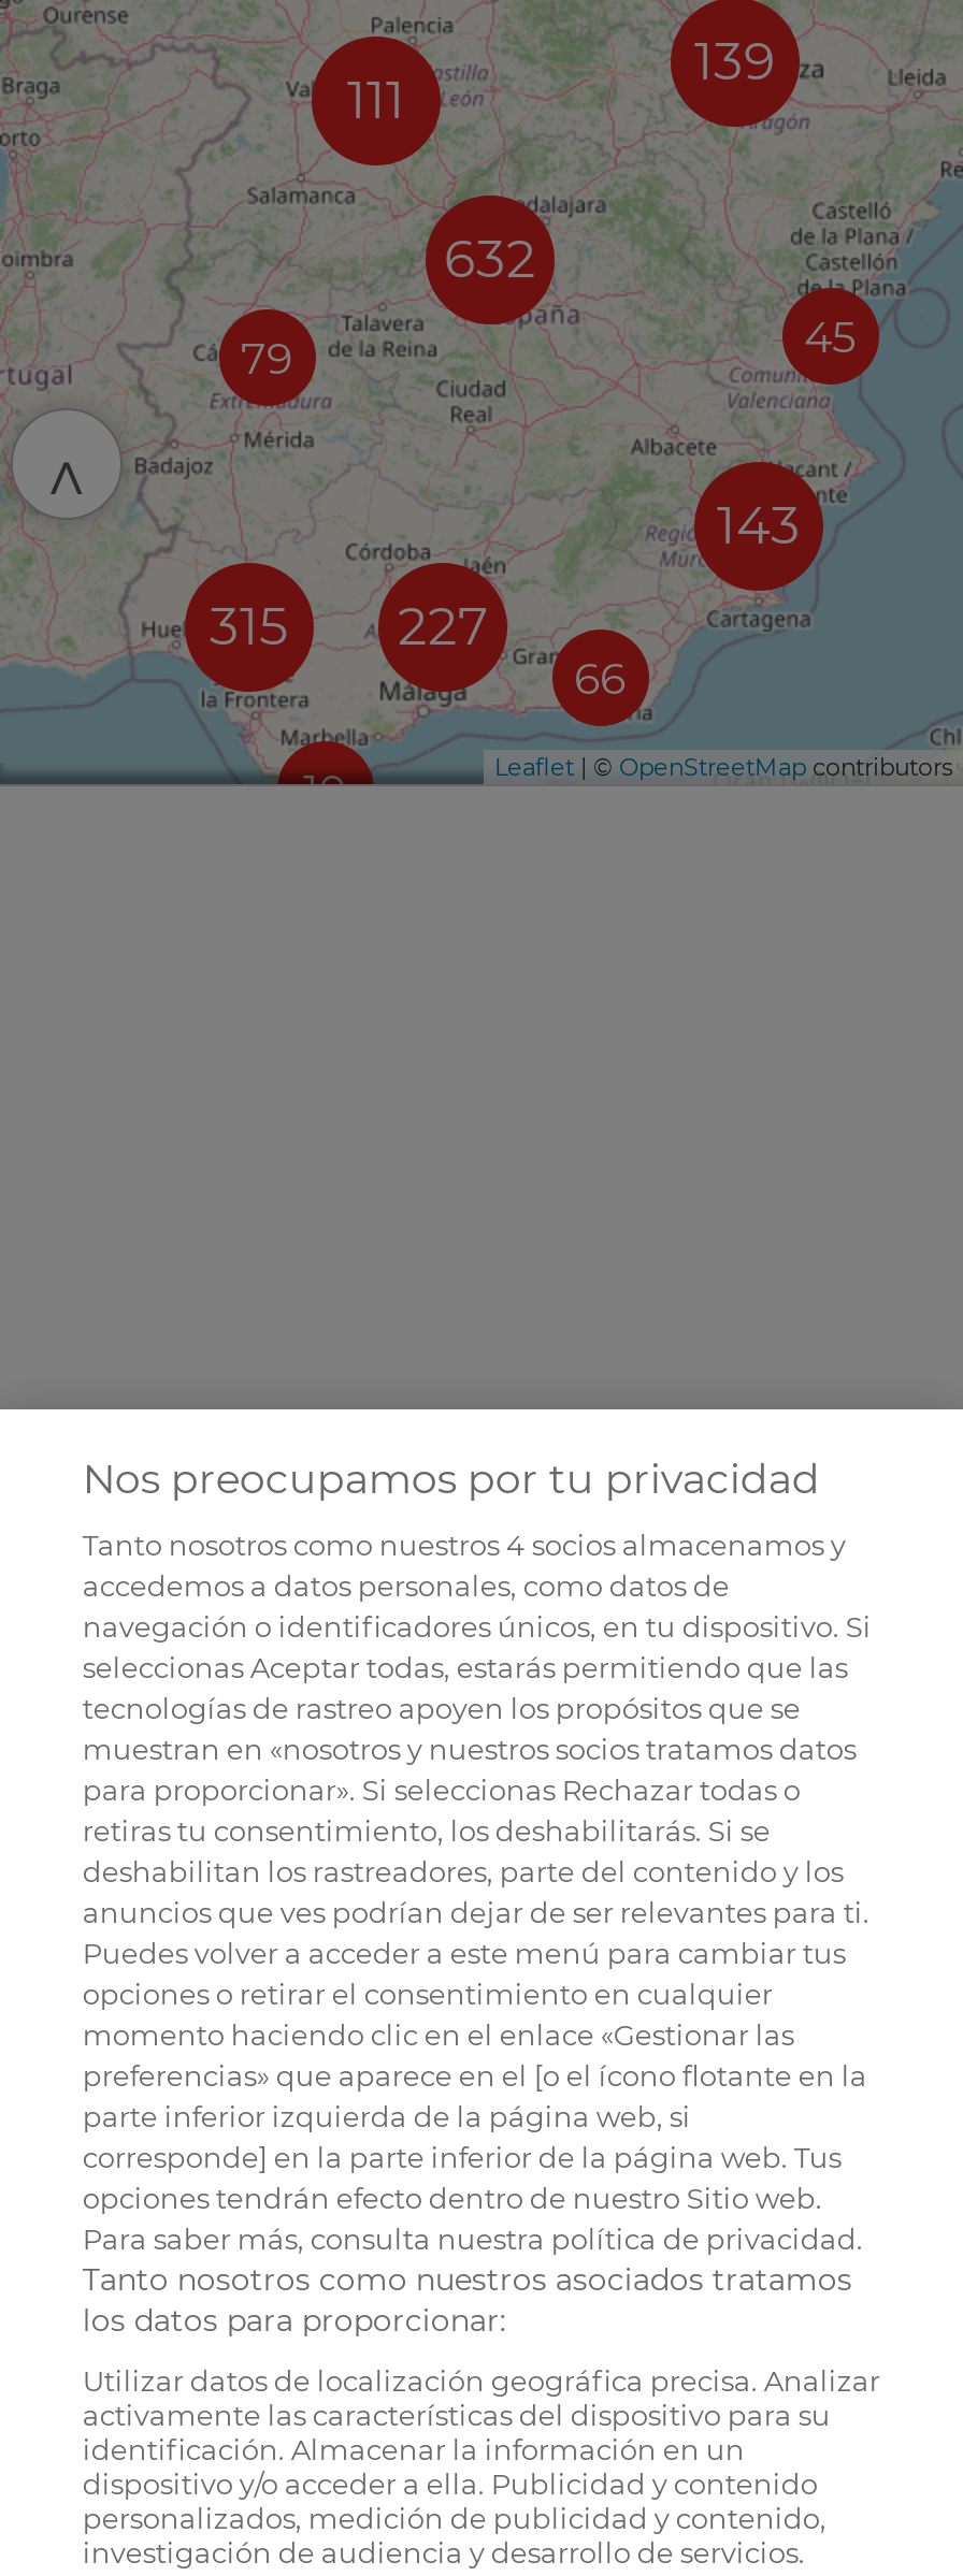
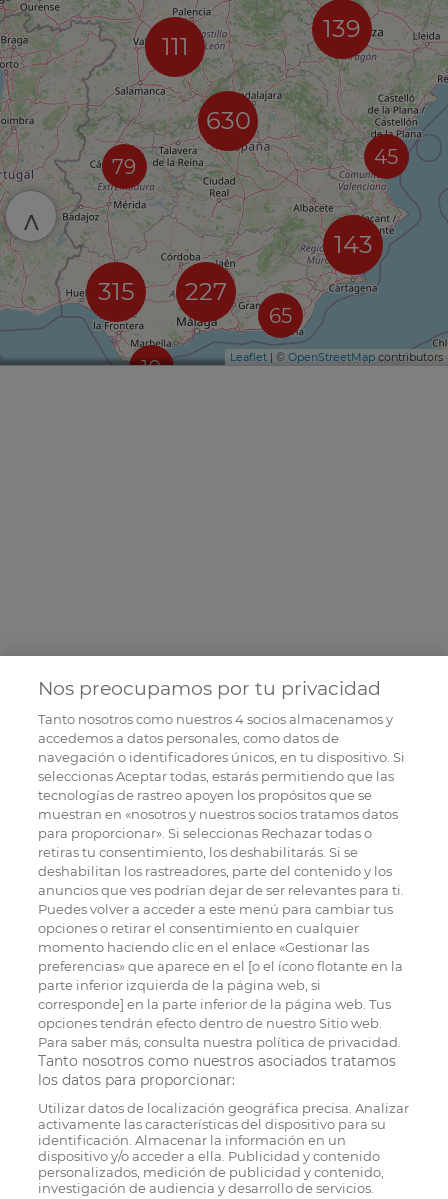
- 632
+ 630

- 66
+ 65
